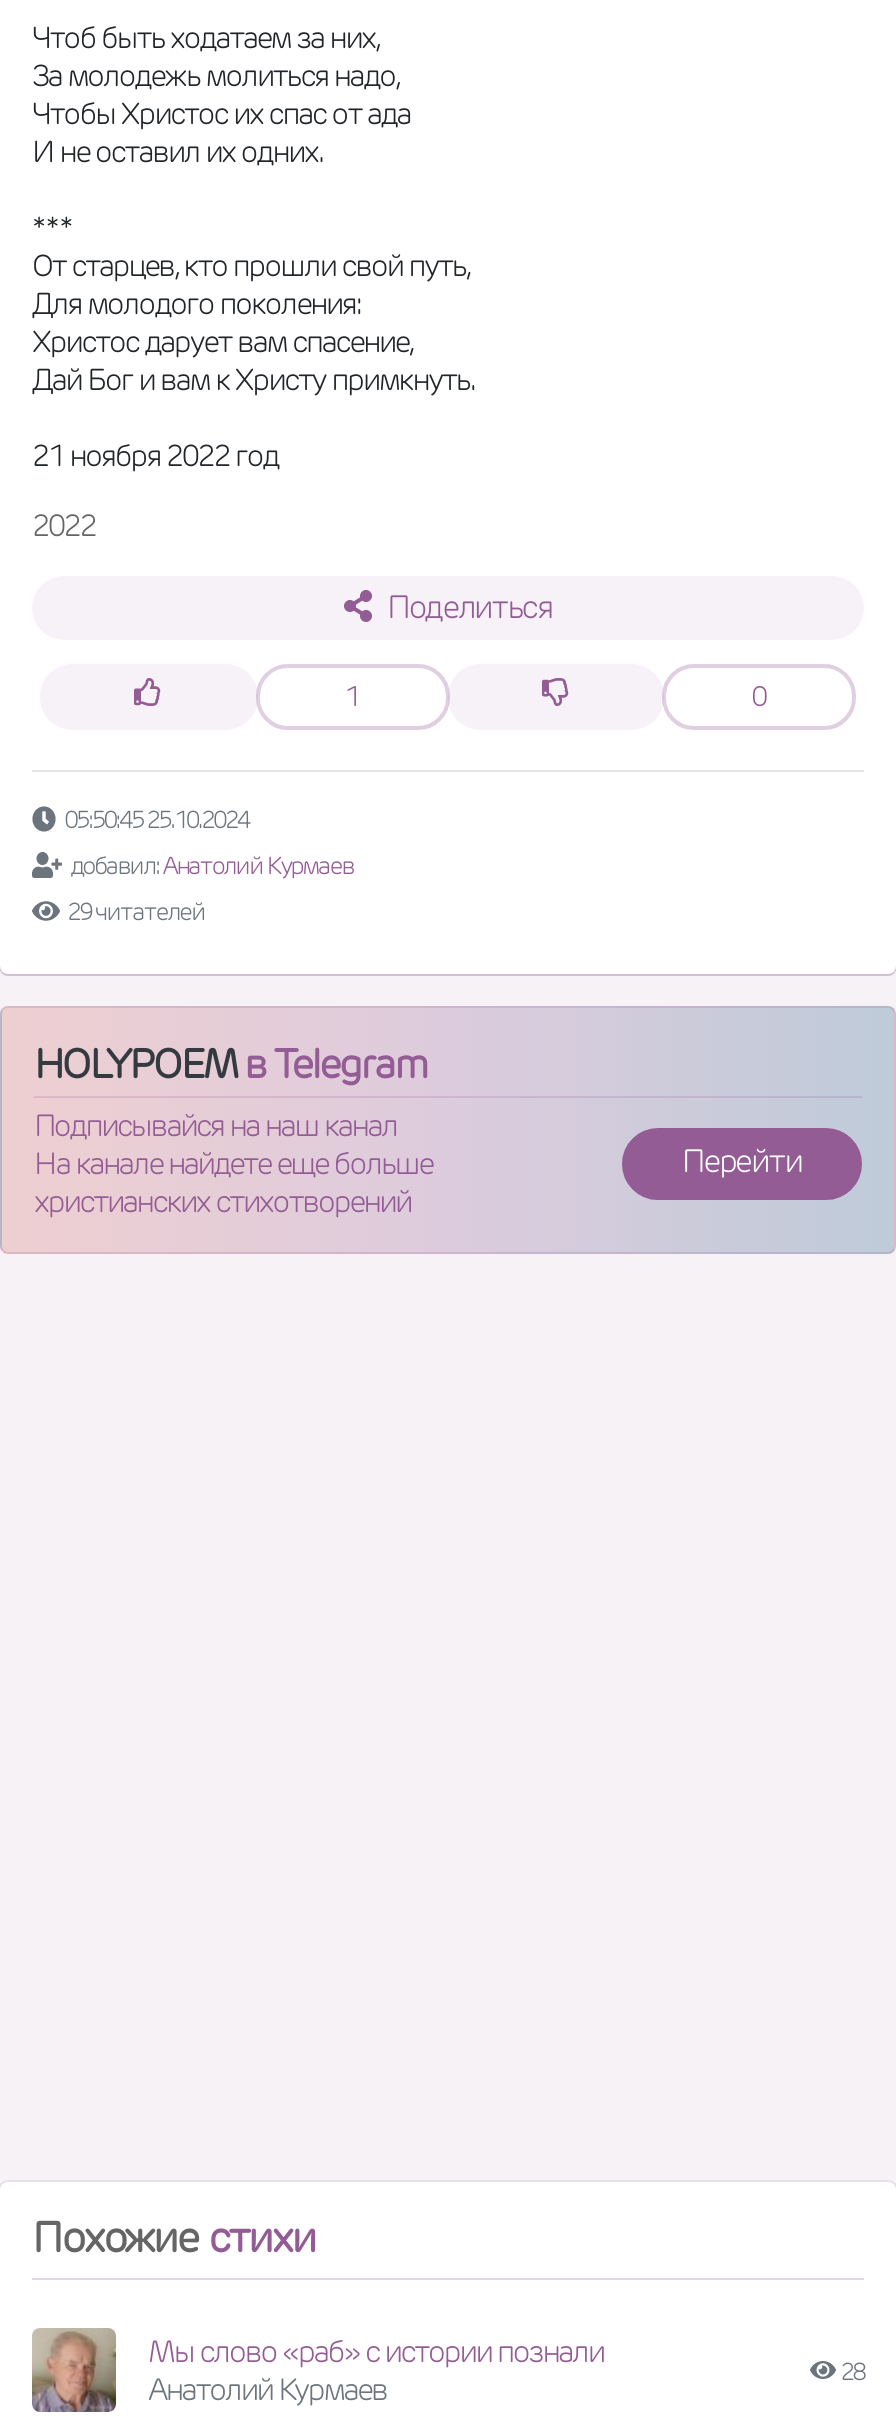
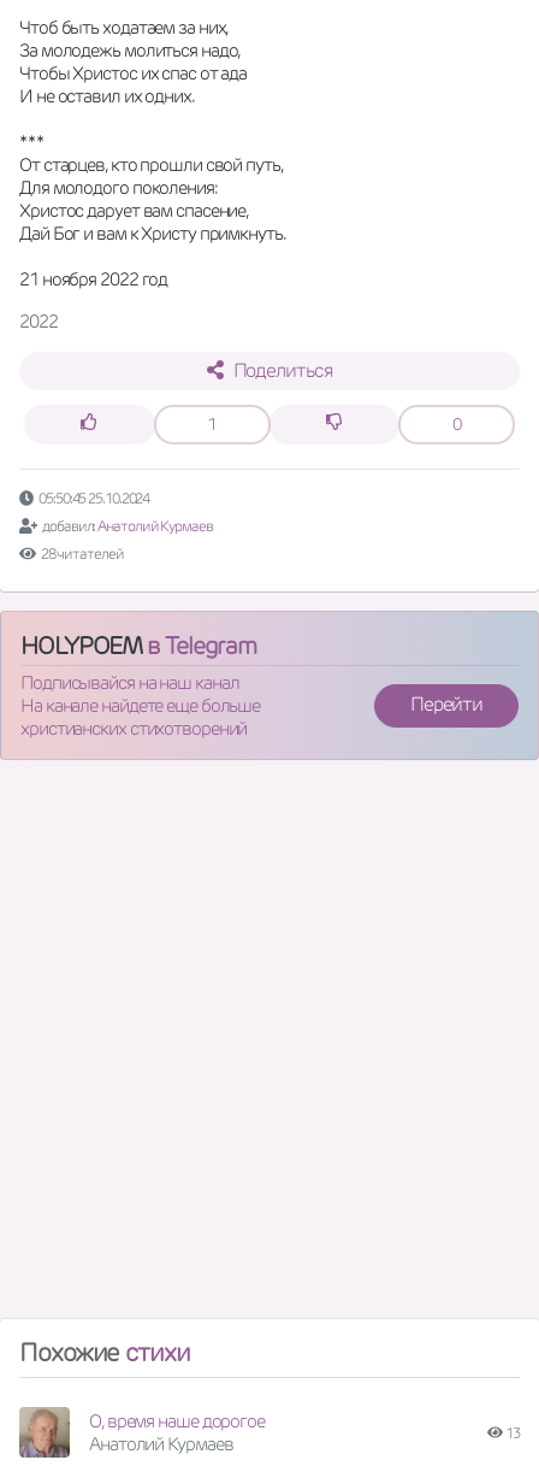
- 29 читателей
+ 28 читателей

- Мы слово «раб» с истории познали
+ О, время наше дорогое

- 28
+ 13
